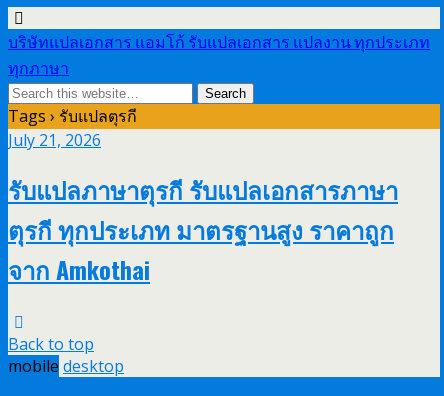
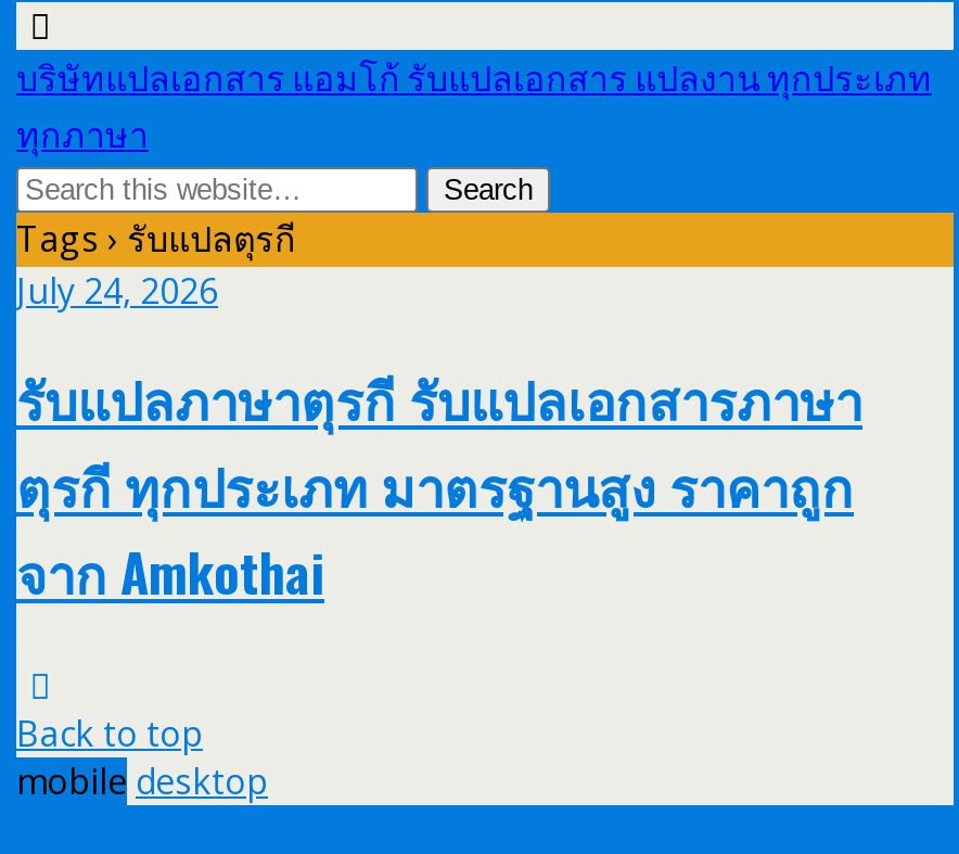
- July 21, 2026
+ July 24, 2026
